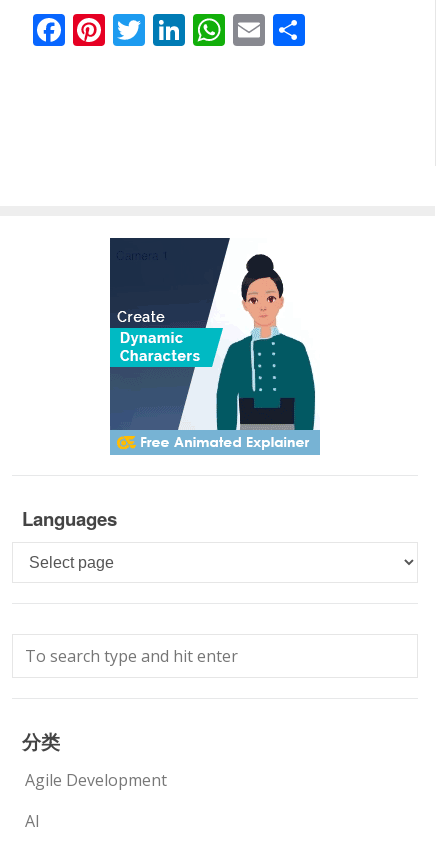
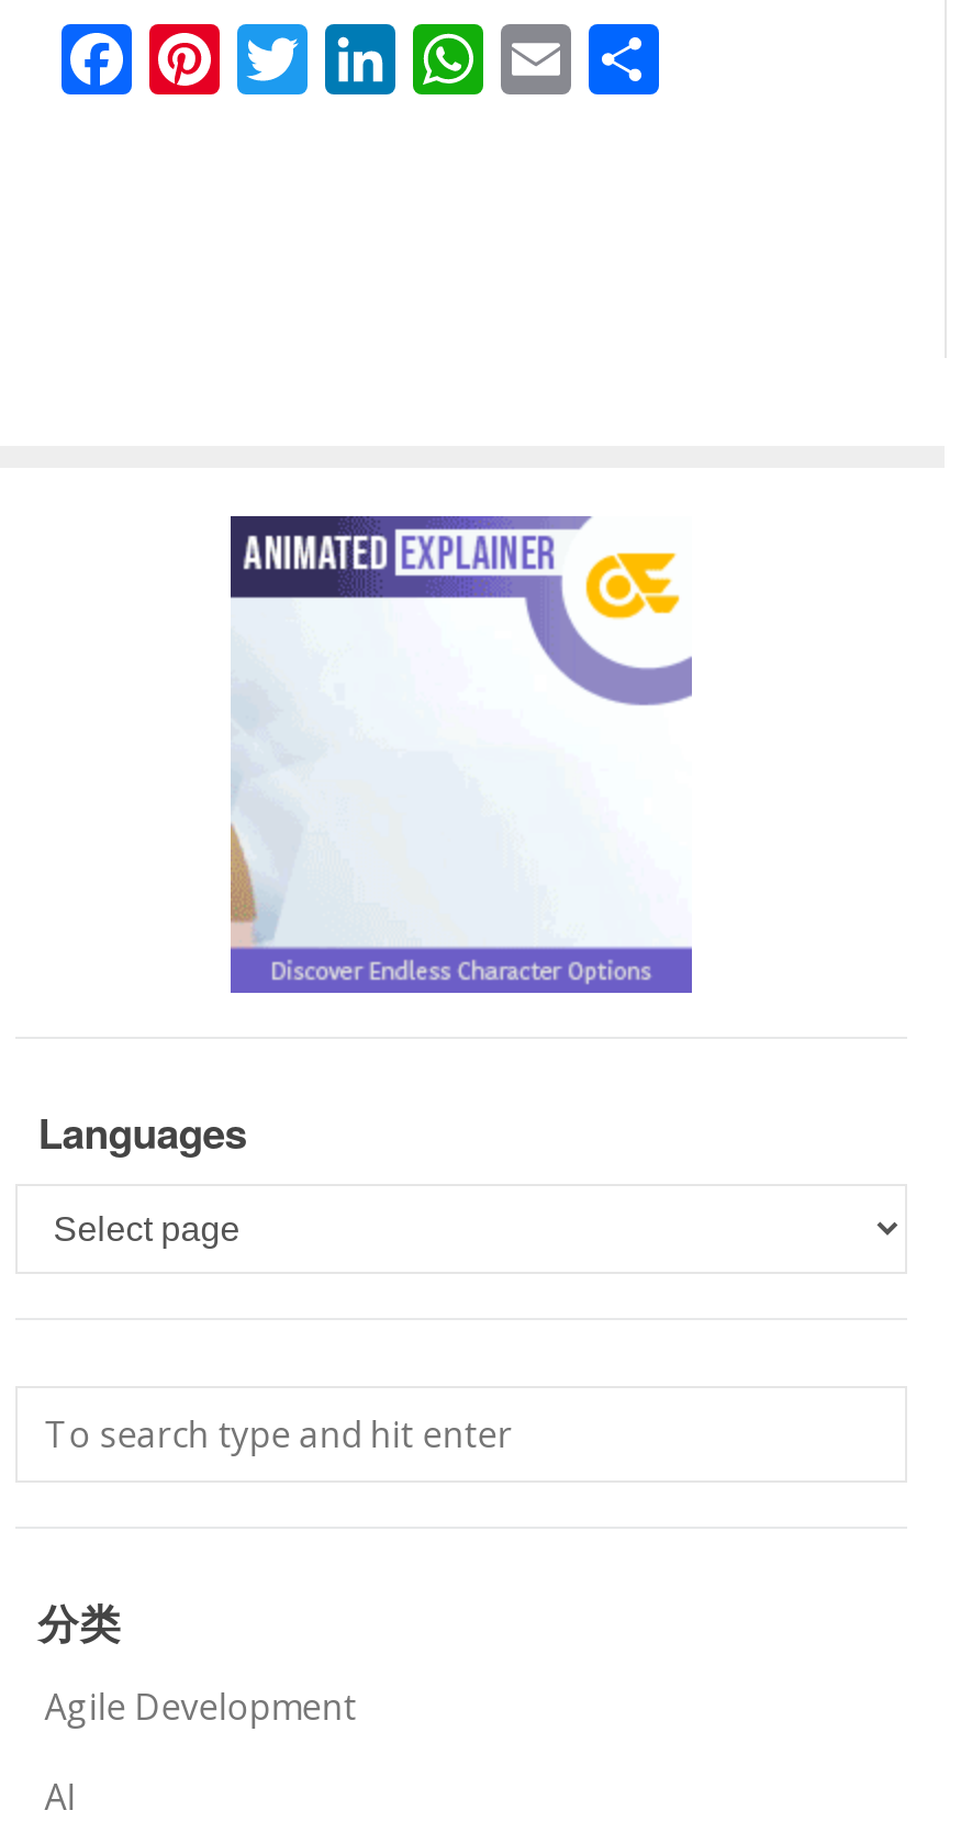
- [image]
+ [image]
